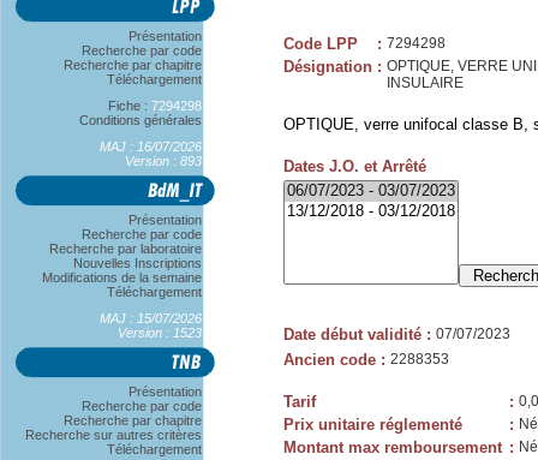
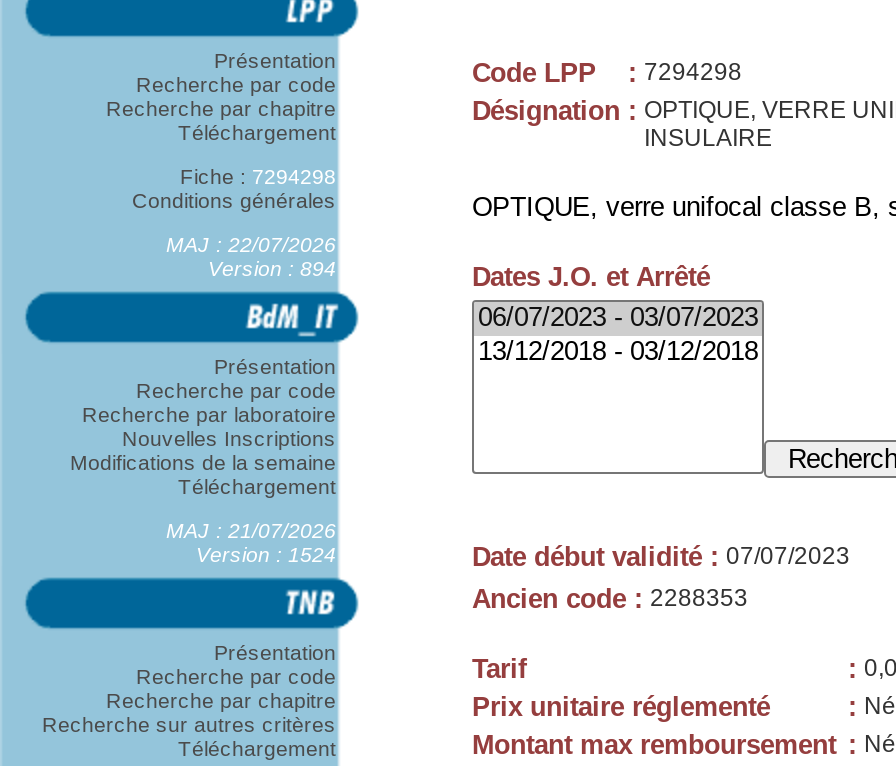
- MAJ : 16/07/2026
+ MAJ : 22/07/2026

- Version : 893
+ Version : 894

- MAJ : 15/07/2026
+ MAJ : 21/07/2026

- Version : 1523
+ Version : 1524
